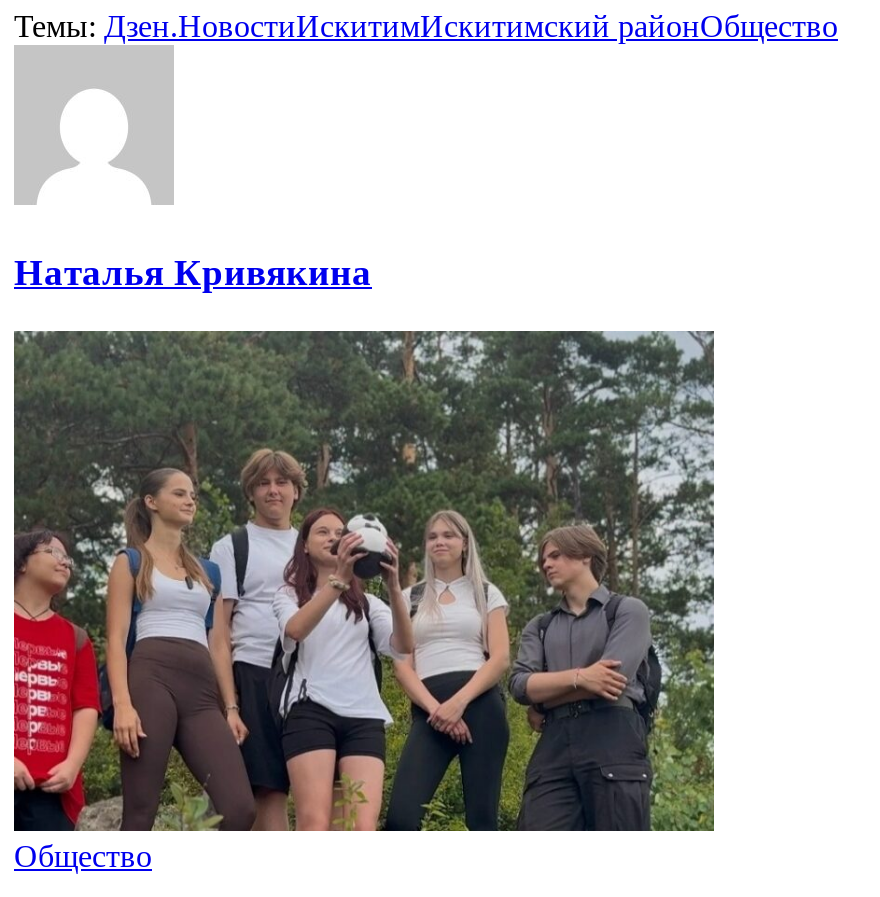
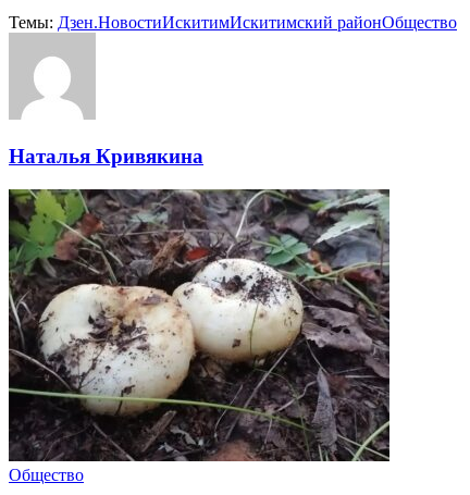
- [image]
+ [image]
